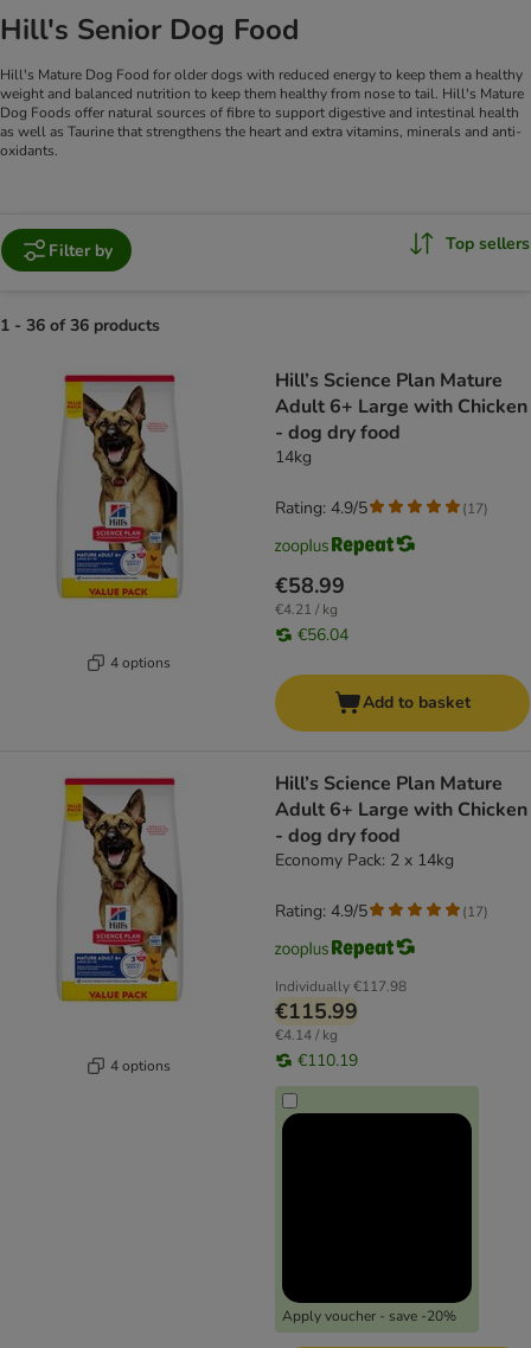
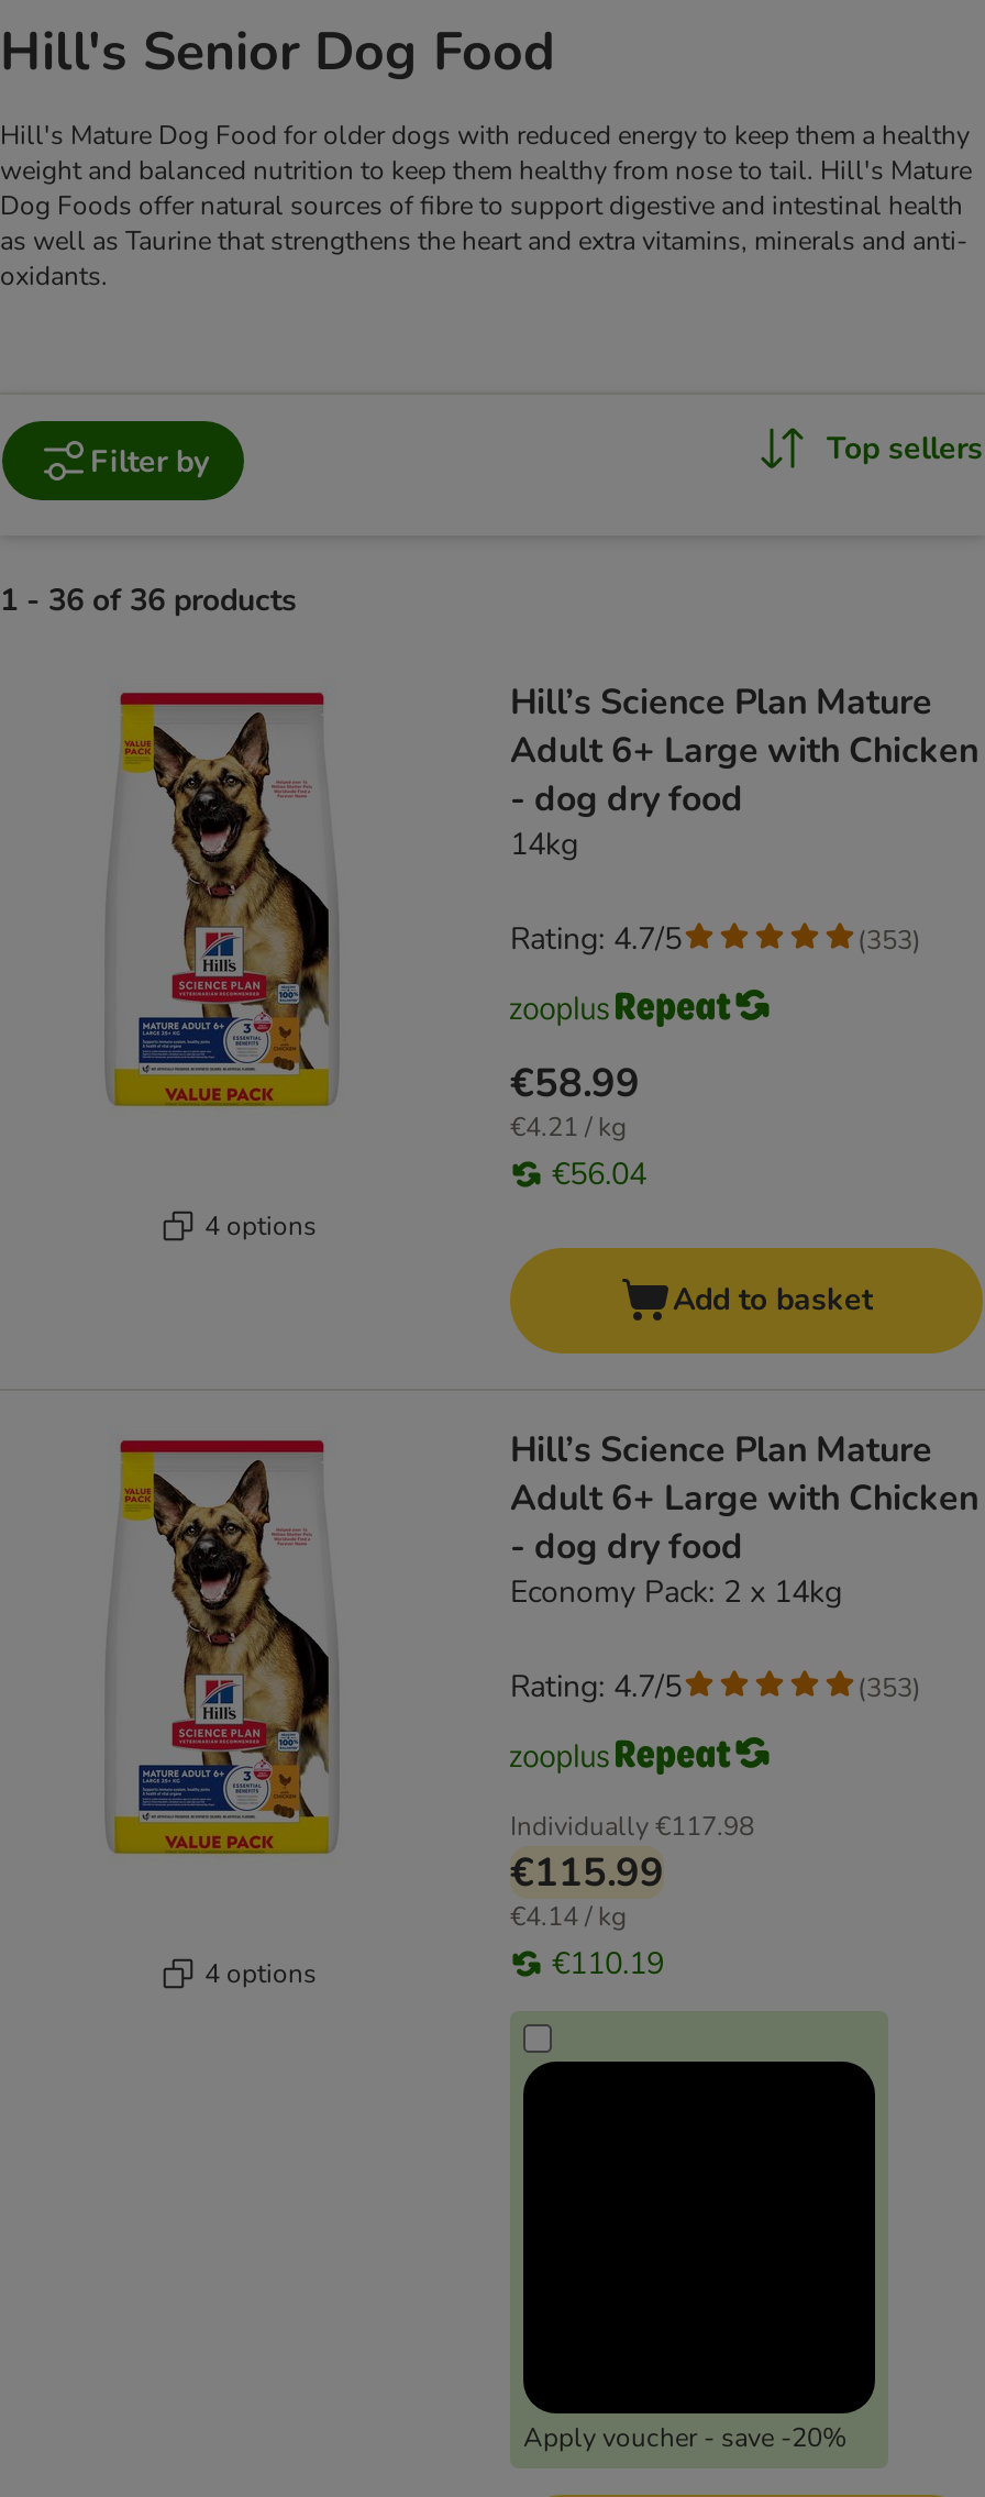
- Rating: 4.9/5
+ Rating: 4.7/5

- (17)
+ (353)

- Rating: 4.9/5
+ Rating: 4.7/5

- (17)
+ (353)
